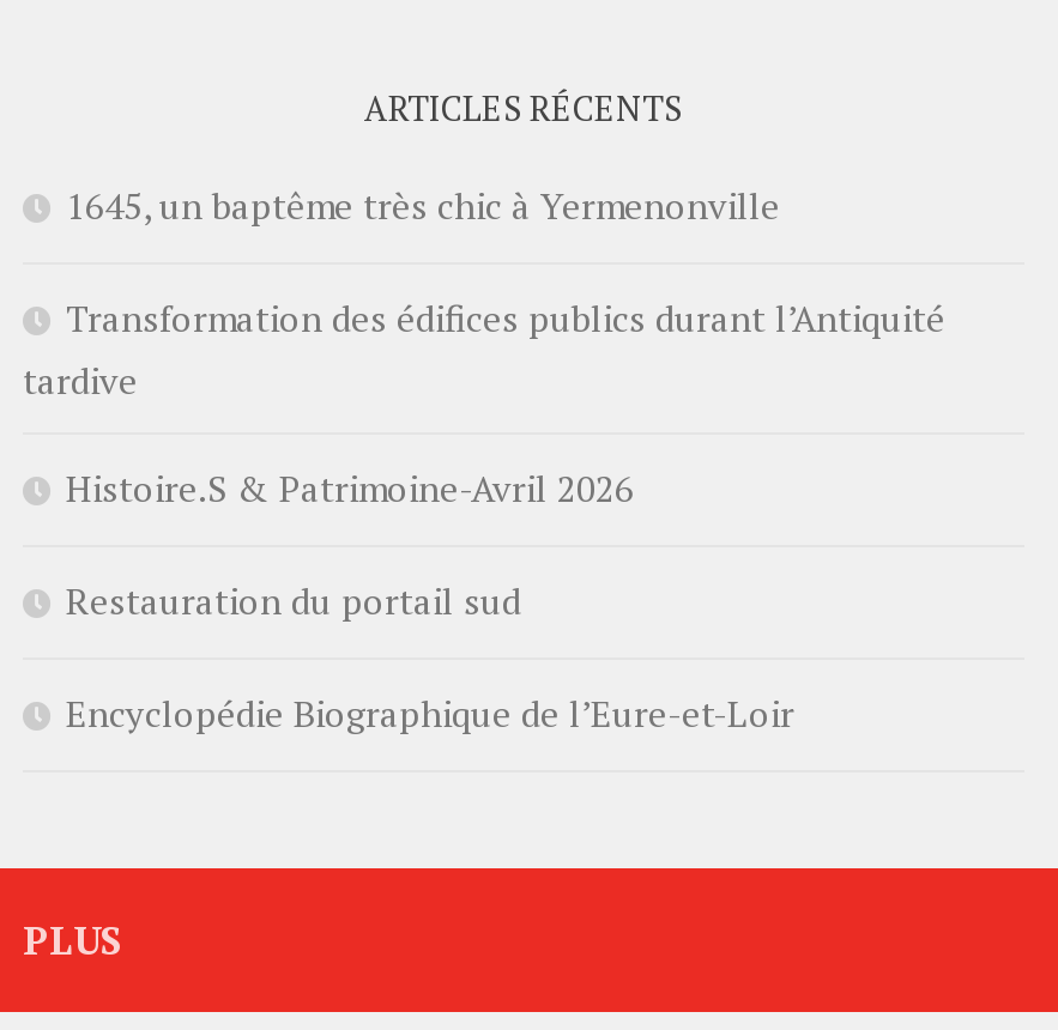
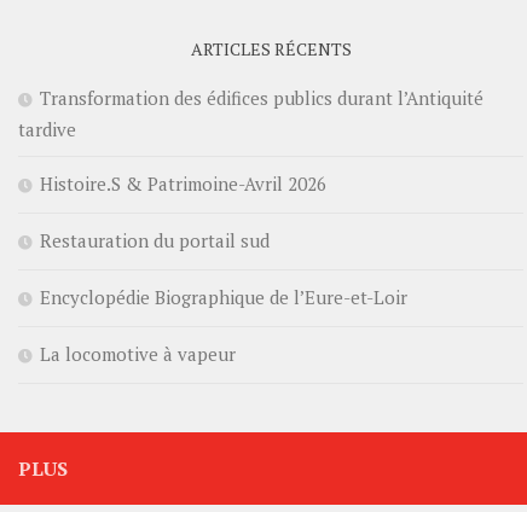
- 1645, un baptême très chic à Yermenonville

moved up: Transformation des édifices publics durant l’Antiquité | tardive | Histoire.S & Patrimoine-Avril 2026 | Restauration du portail sud | Encyclopédie Biographique de l’Eure-et-Loir

+ La locomotive à vapeur
